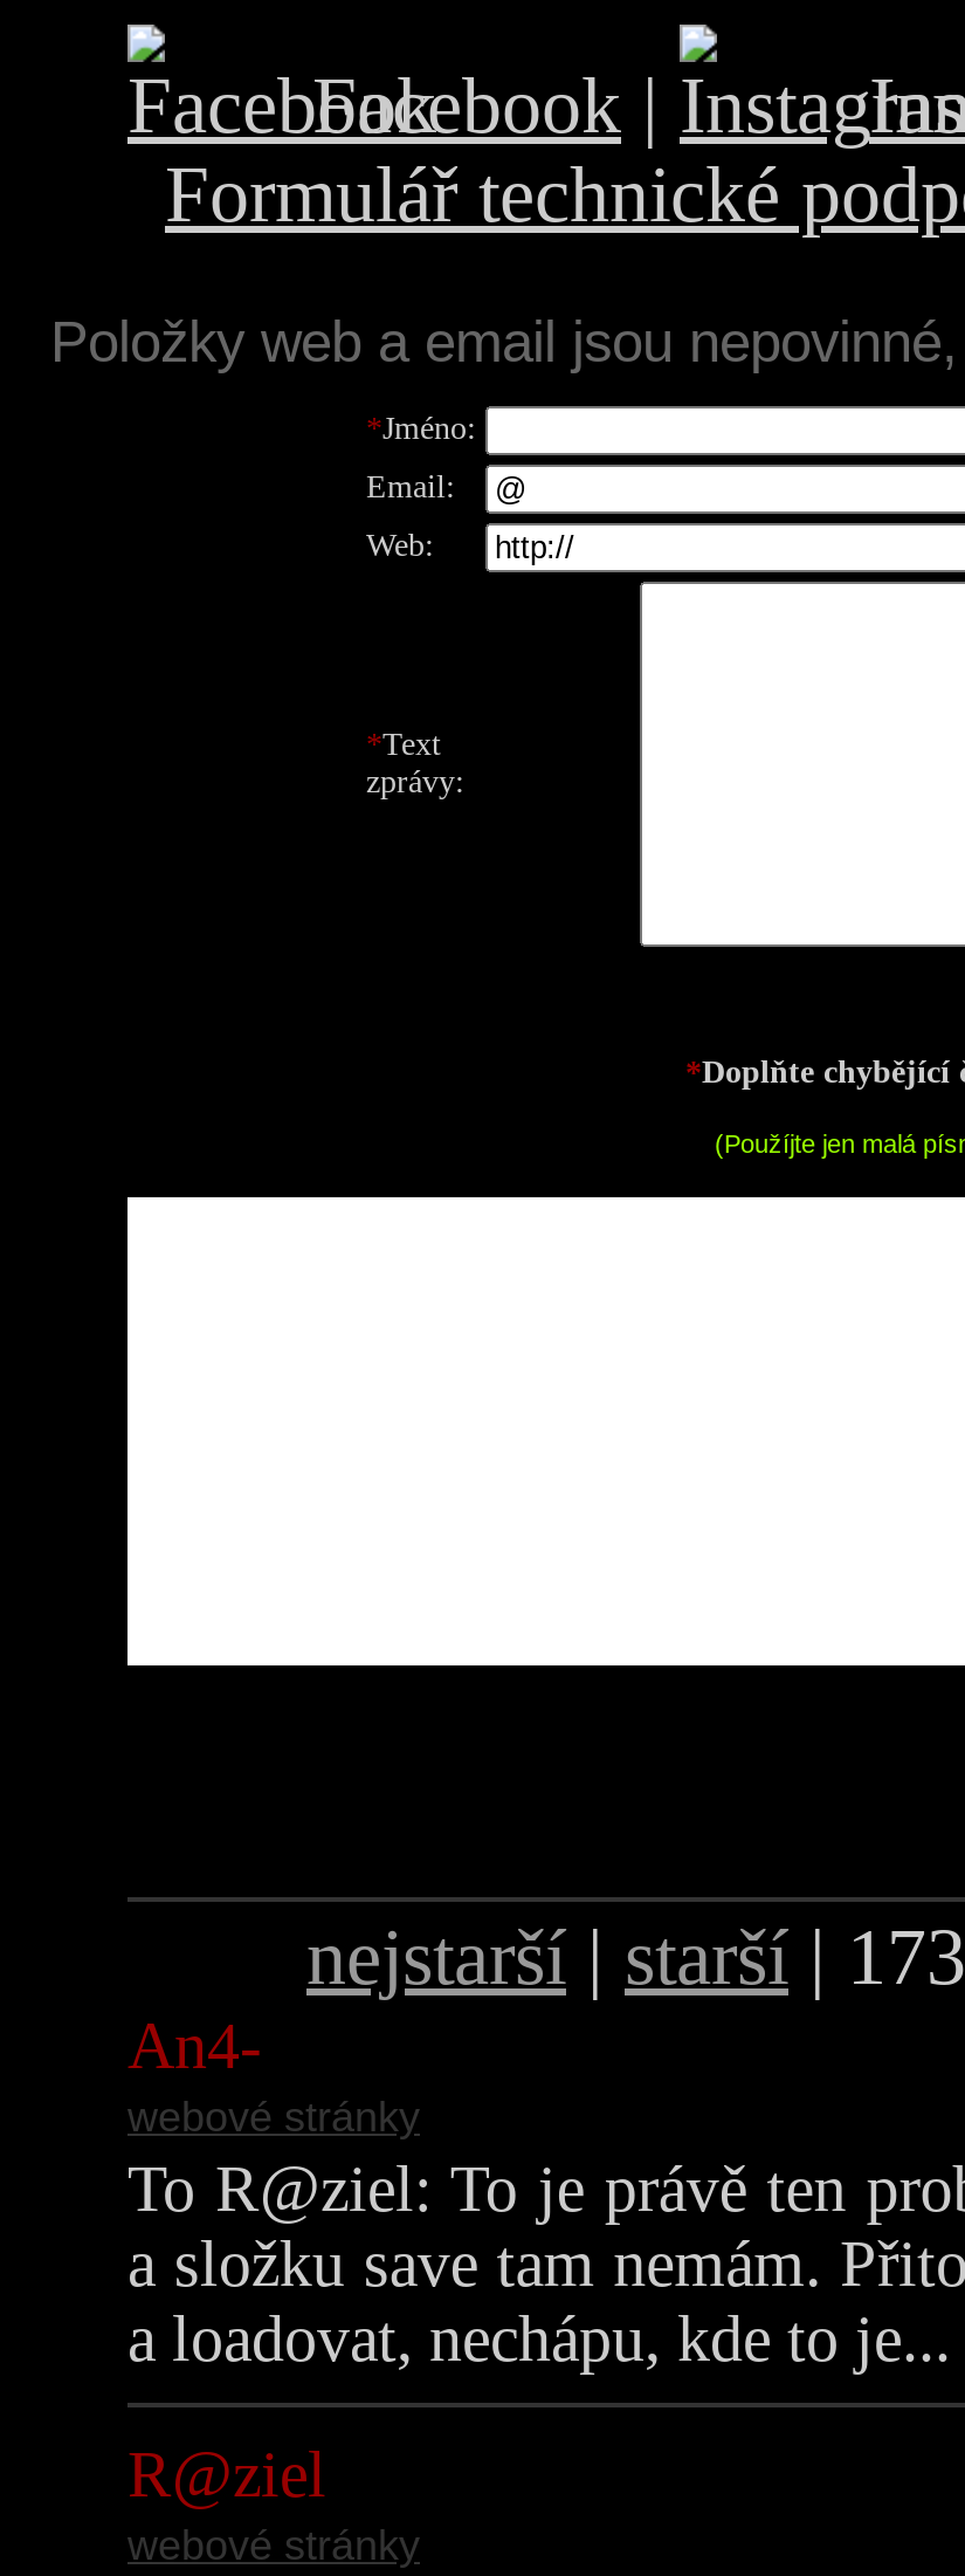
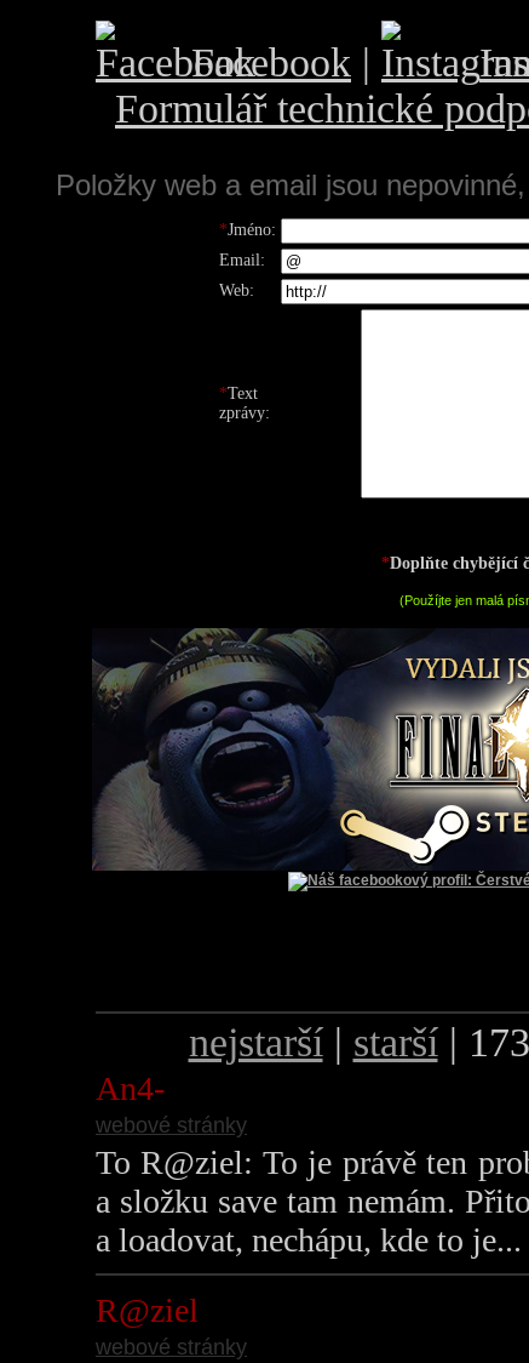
+ [image]
